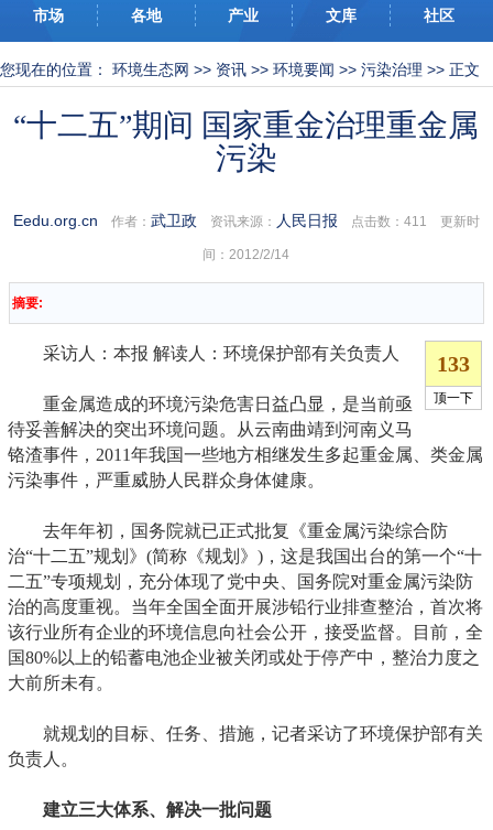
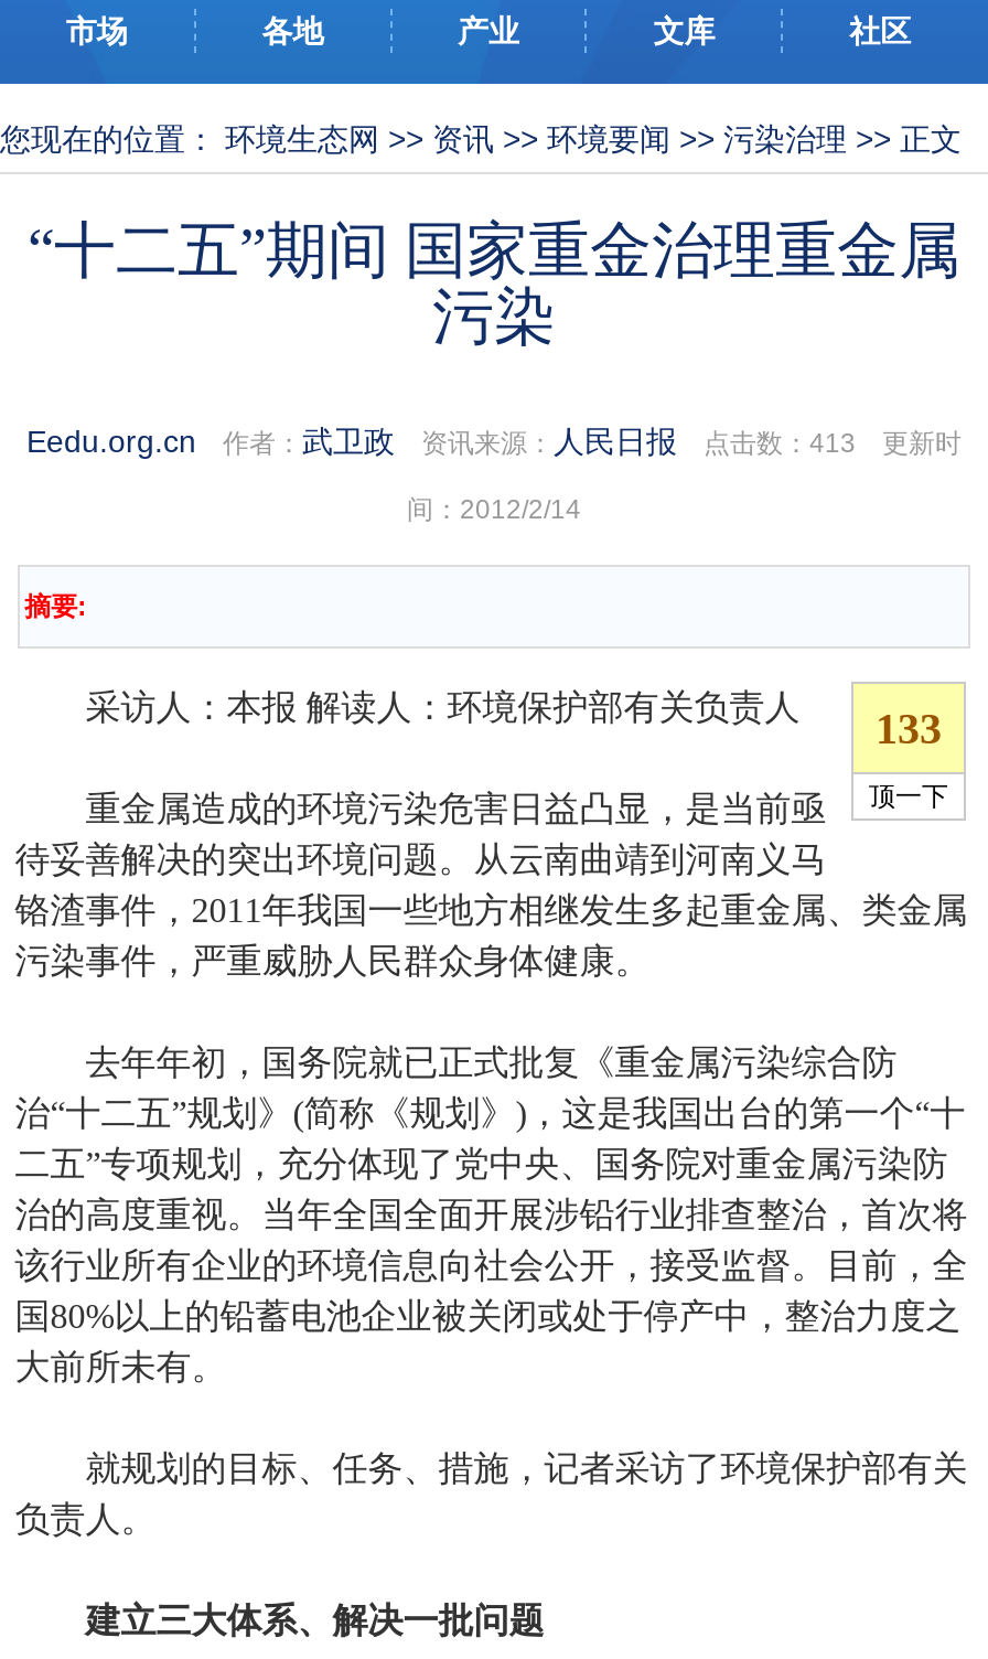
- Eedu.org.cn作者：武卫政资讯来源：人民日报点击数：411 更新时
+ Eedu.org.cn作者：武卫政资讯来源：人民日报点击数：413 更新时
